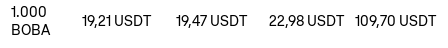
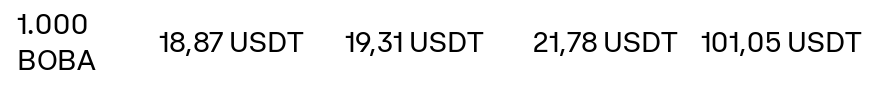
- 19,21 USDT
+ 18,87 USDT

- 19,47 USDT
+ 19,31 USDT

- 22,98 USDT
+ 21,78 USDT

- 109,70 USDT
+ 101,05 USDT
